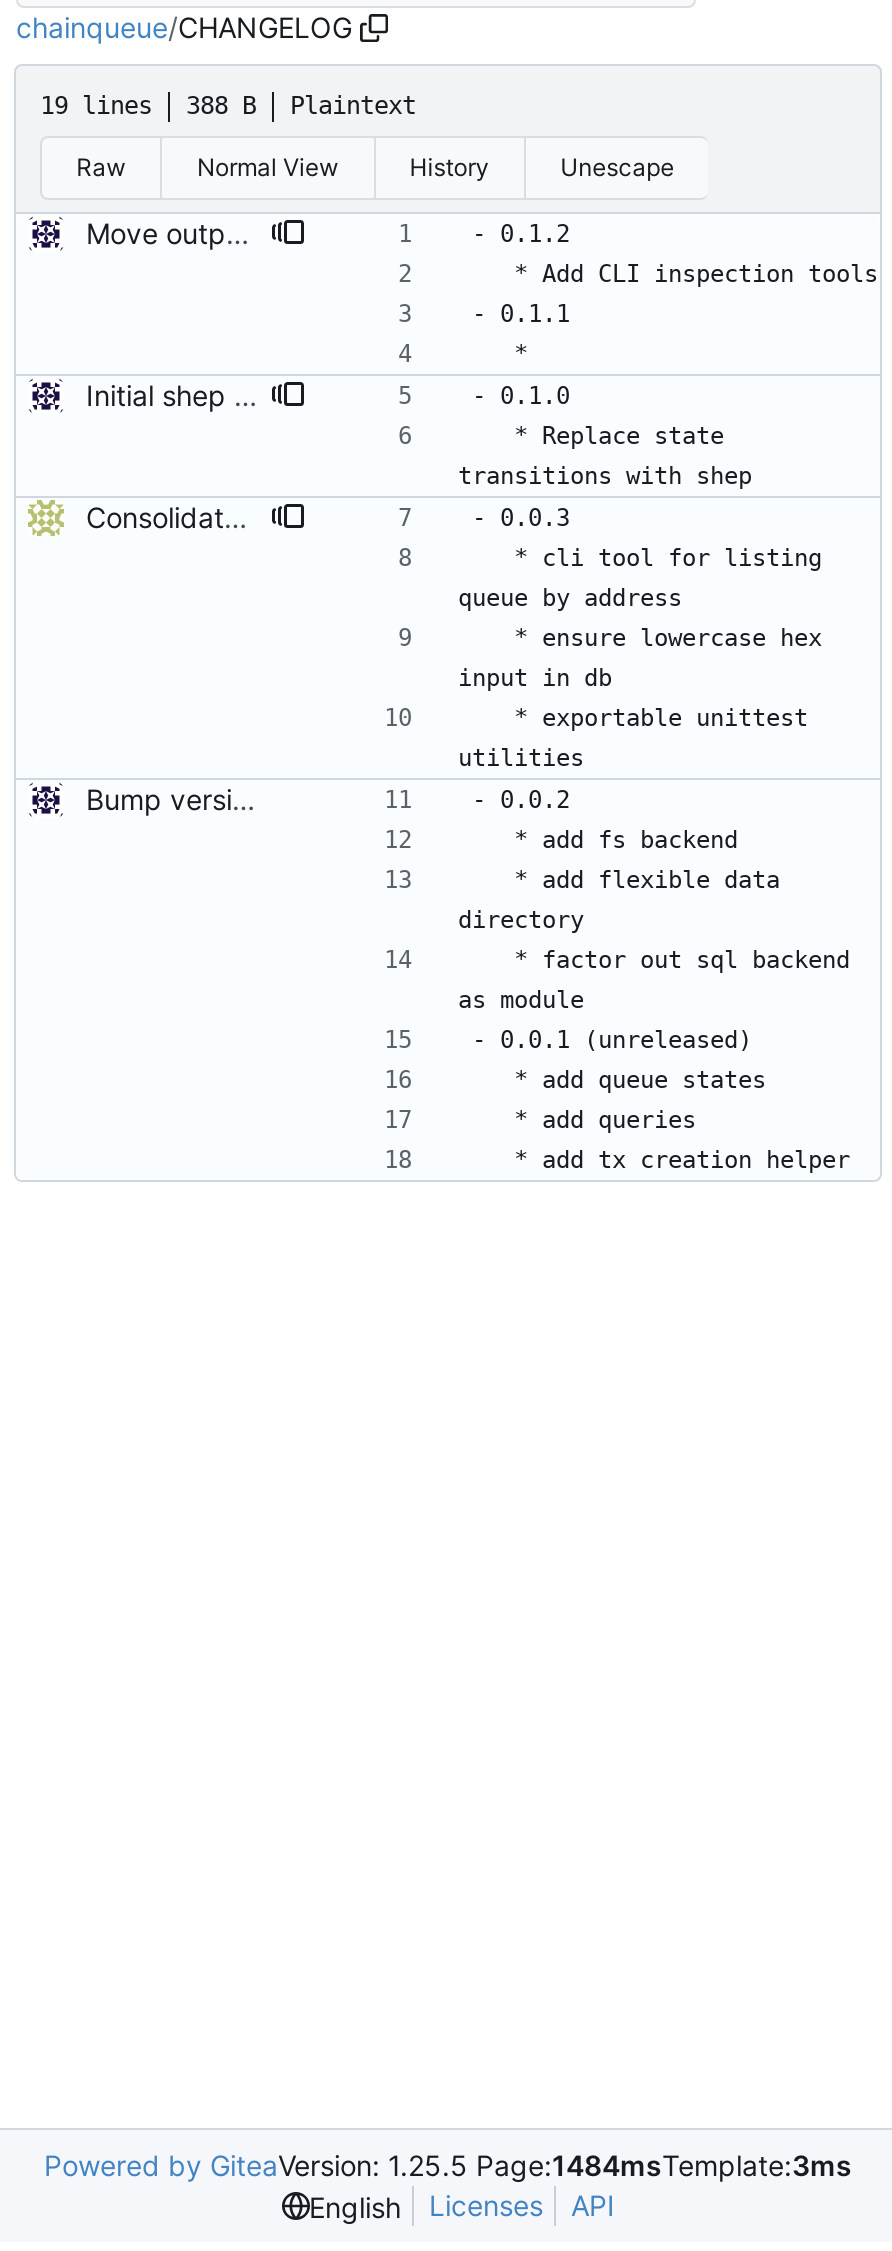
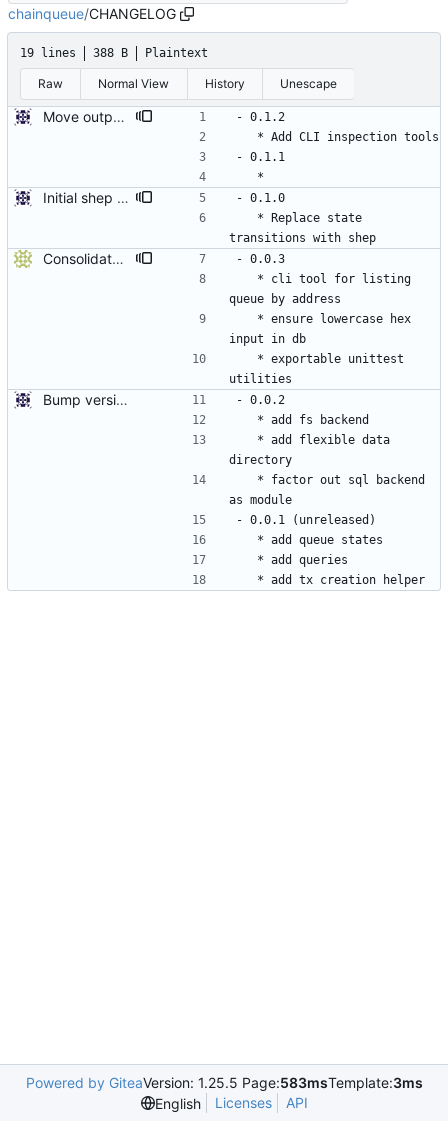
- Powered by GiteaVersion: 1.25.5 Page:1484msTemplate:3ms
+ Powered by GiteaVersion: 1.25.5 Page:583msTemplate:3ms
